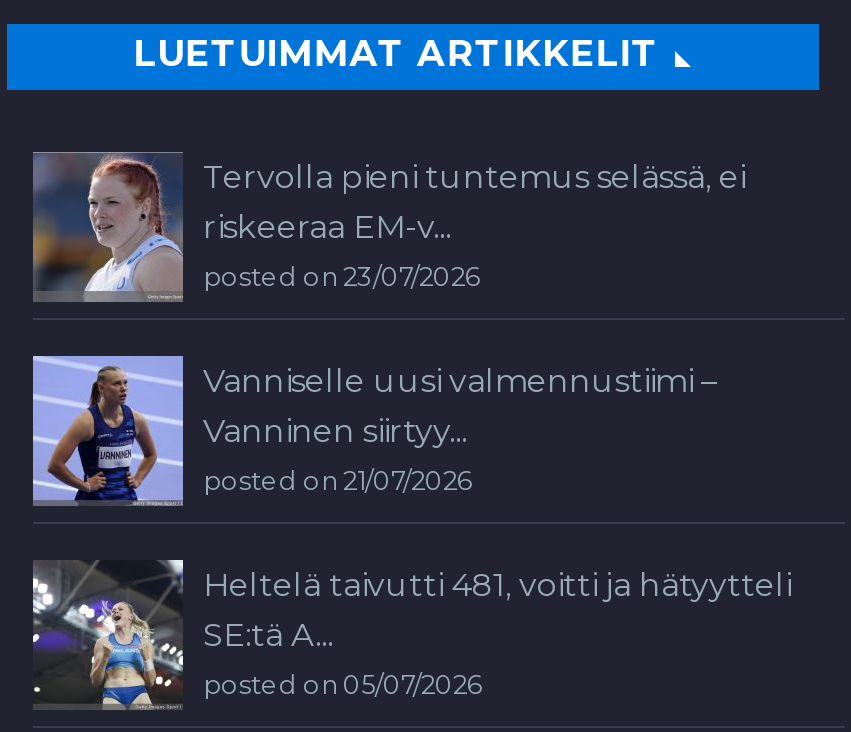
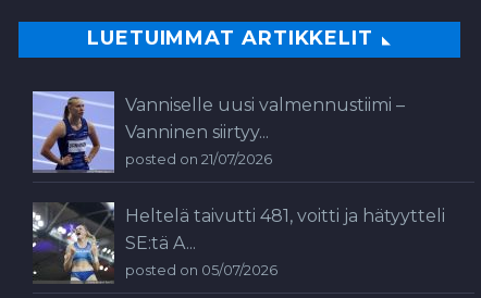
- [image]
- Tervolla pieni tuntemus selässä, ei
- riskeeraa EM-v...
- posted on 23/07/2026
